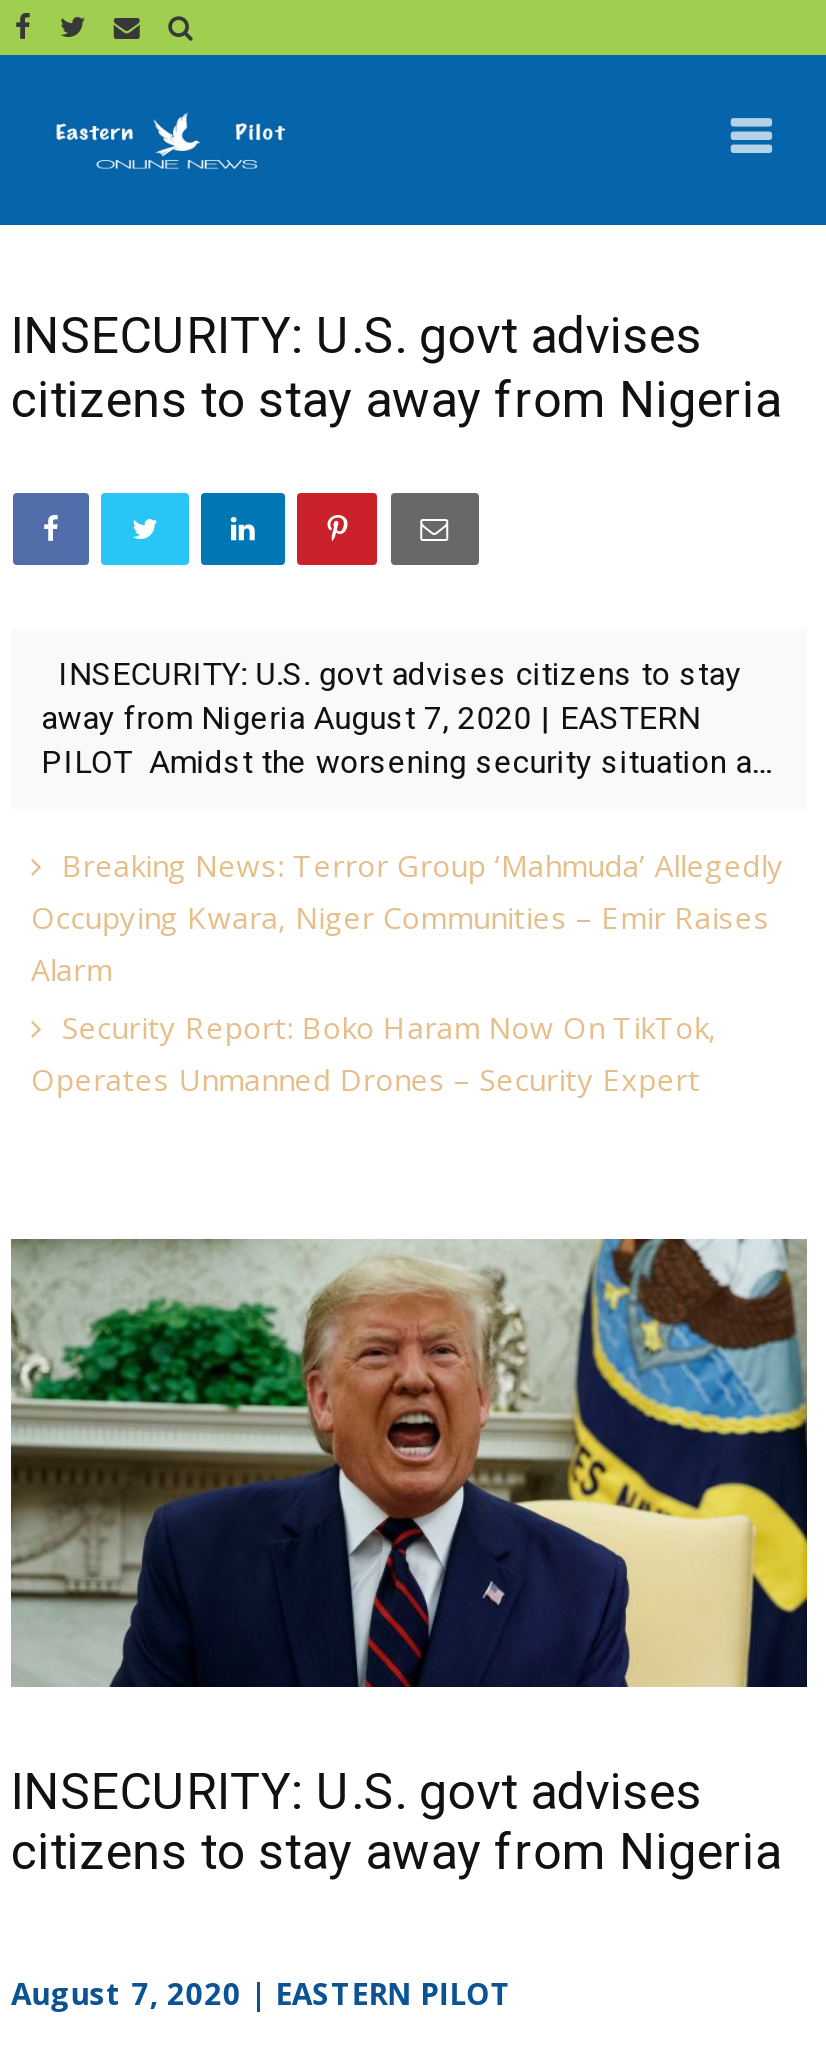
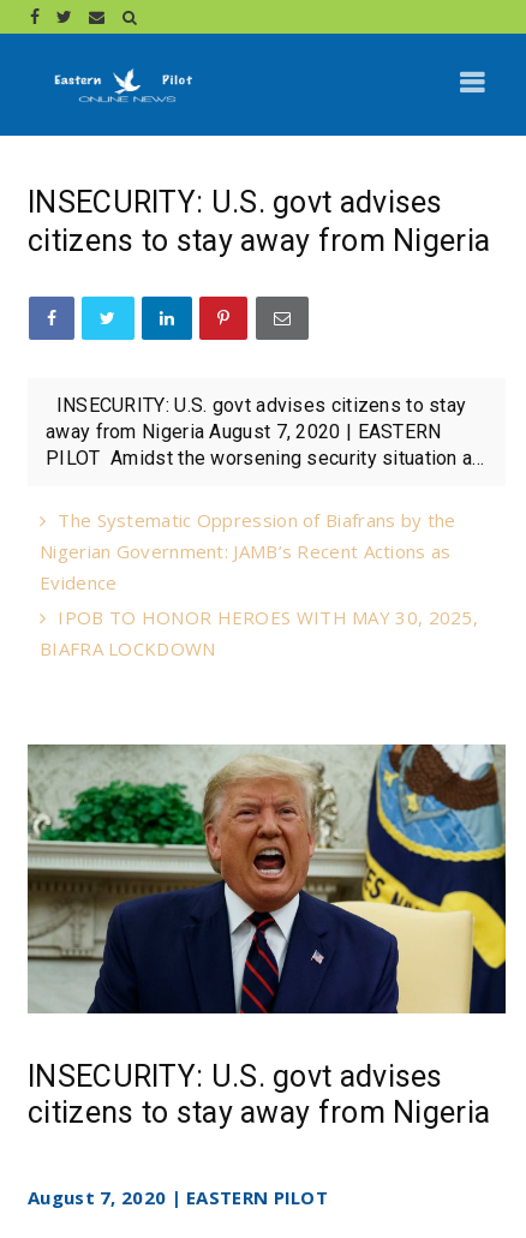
- Breaking News: Terror Group ‘Mahmuda’ Allegedly
- Occupying Kwara, Niger Communities – Emir Raises
- Alarm
- Security Report: Boko Haram Now On TikTok,
- Operates Unmanned Drones – Security Expert
+ The Systematic Oppression of Biafrans by the
+ Nigerian Government: JAMB’s Recent Actions as
+ Evidence
+ IPOB TO HONOR HEROES WITH MAY 30, 2025,
+ BIAFRA LOCKDOWN
